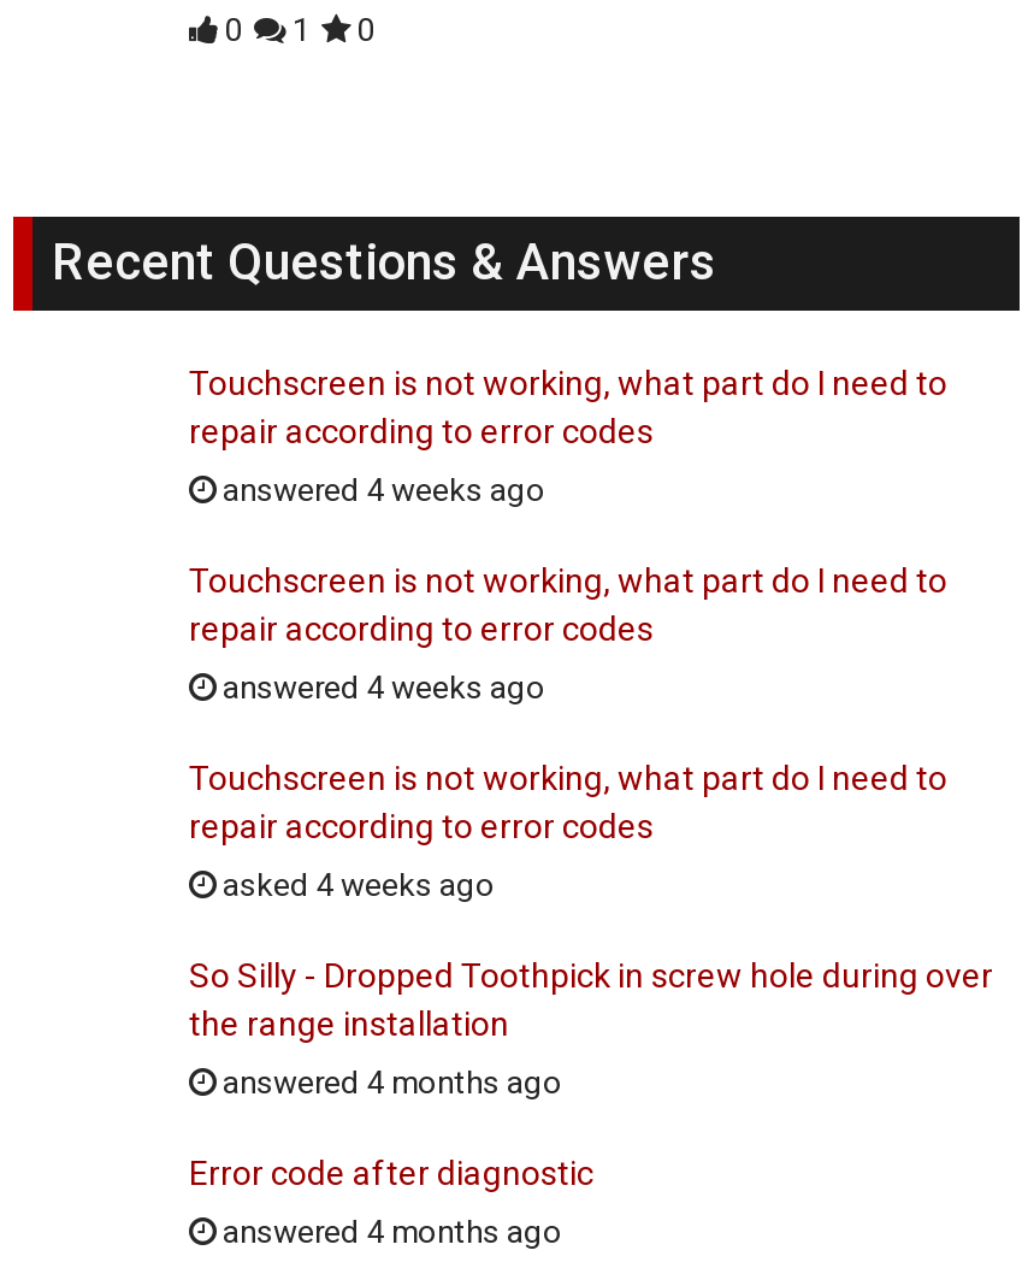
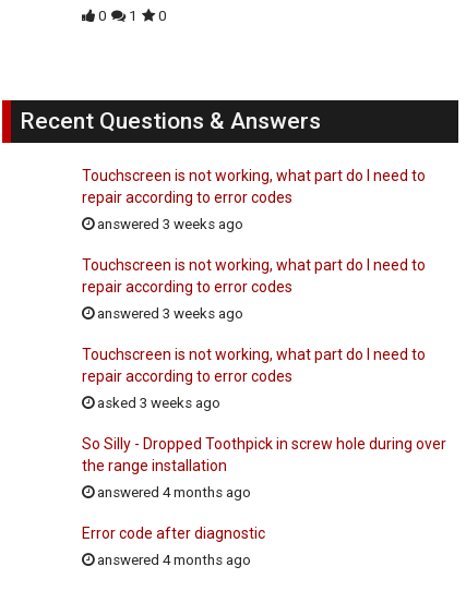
- answered 4 weeks ago
+ answered 3 weeks ago

- answered 4 weeks ago
+ answered 3 weeks ago

- asked 4 weeks ago
+ asked 3 weeks ago
